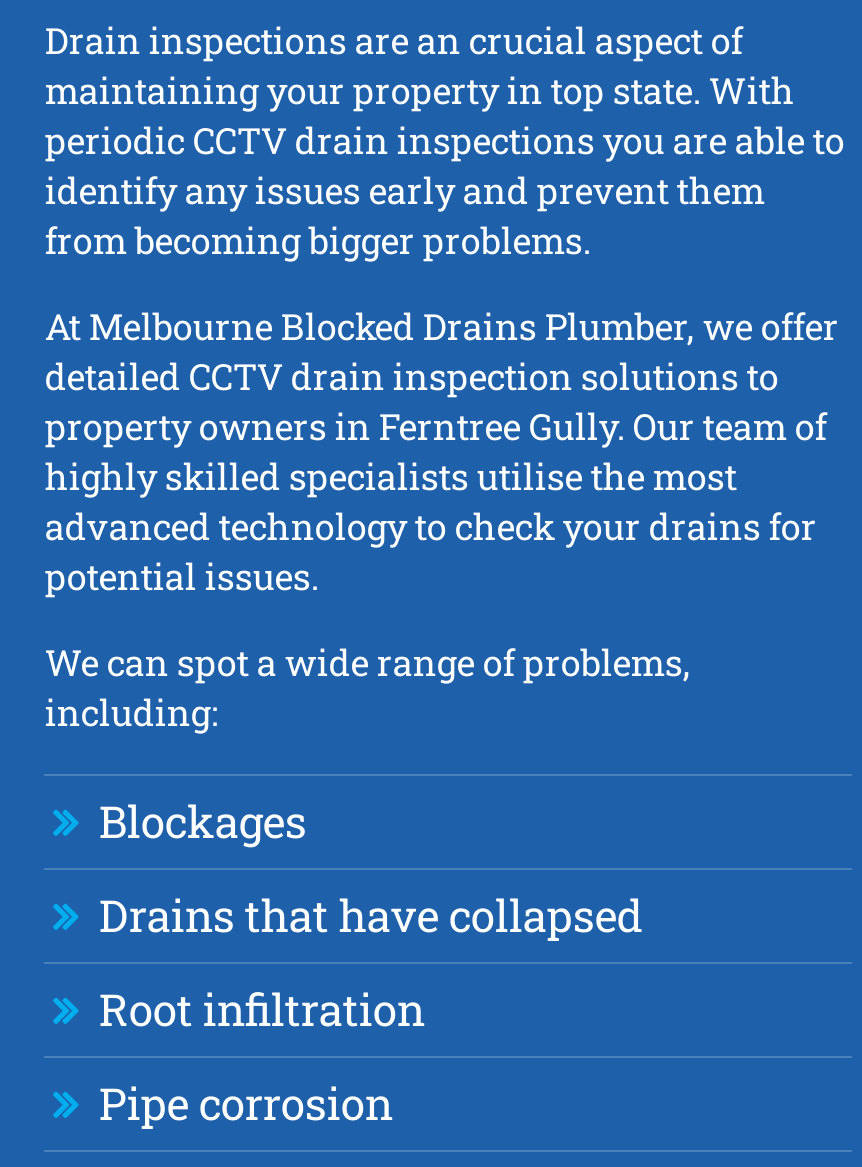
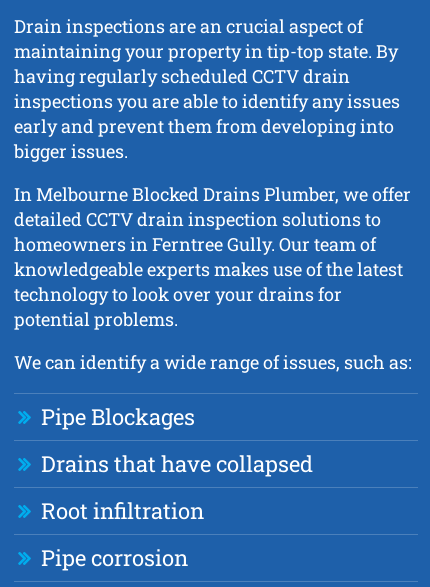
- maintaining your property in top state. With
- periodic CCTV drain inspections you are able to
- identify any issues early and prevent them
- from becoming bigger problems.
+ maintaining your property in tip-top state. By
+ having regularly scheduled CCTV drain
+ inspections you are able to identify any issues
+ early and prevent them from developing into
+ bigger issues.

- At Melbourne Blocked Drains Plumber, we offer
+ In Melbourne Blocked Drains Plumber, we offer

moved down: detailed CCTV drain inspection solutions to

- property owners in Ferntree Gully. Our team of
- highly skilled specialists utilise the most
- advanced technology to check your drains for
- potential issues.
+ homeowners in Ferntree Gully. Our team of
+ knowledgeable experts makes use of the latest
+ technology to look over your drains for
+ potential problems.

- We can spot a wide range of problems,
- including:
+ We can identify a wide range of issues, such as:

- Blockages
+ Pipe Blockages
